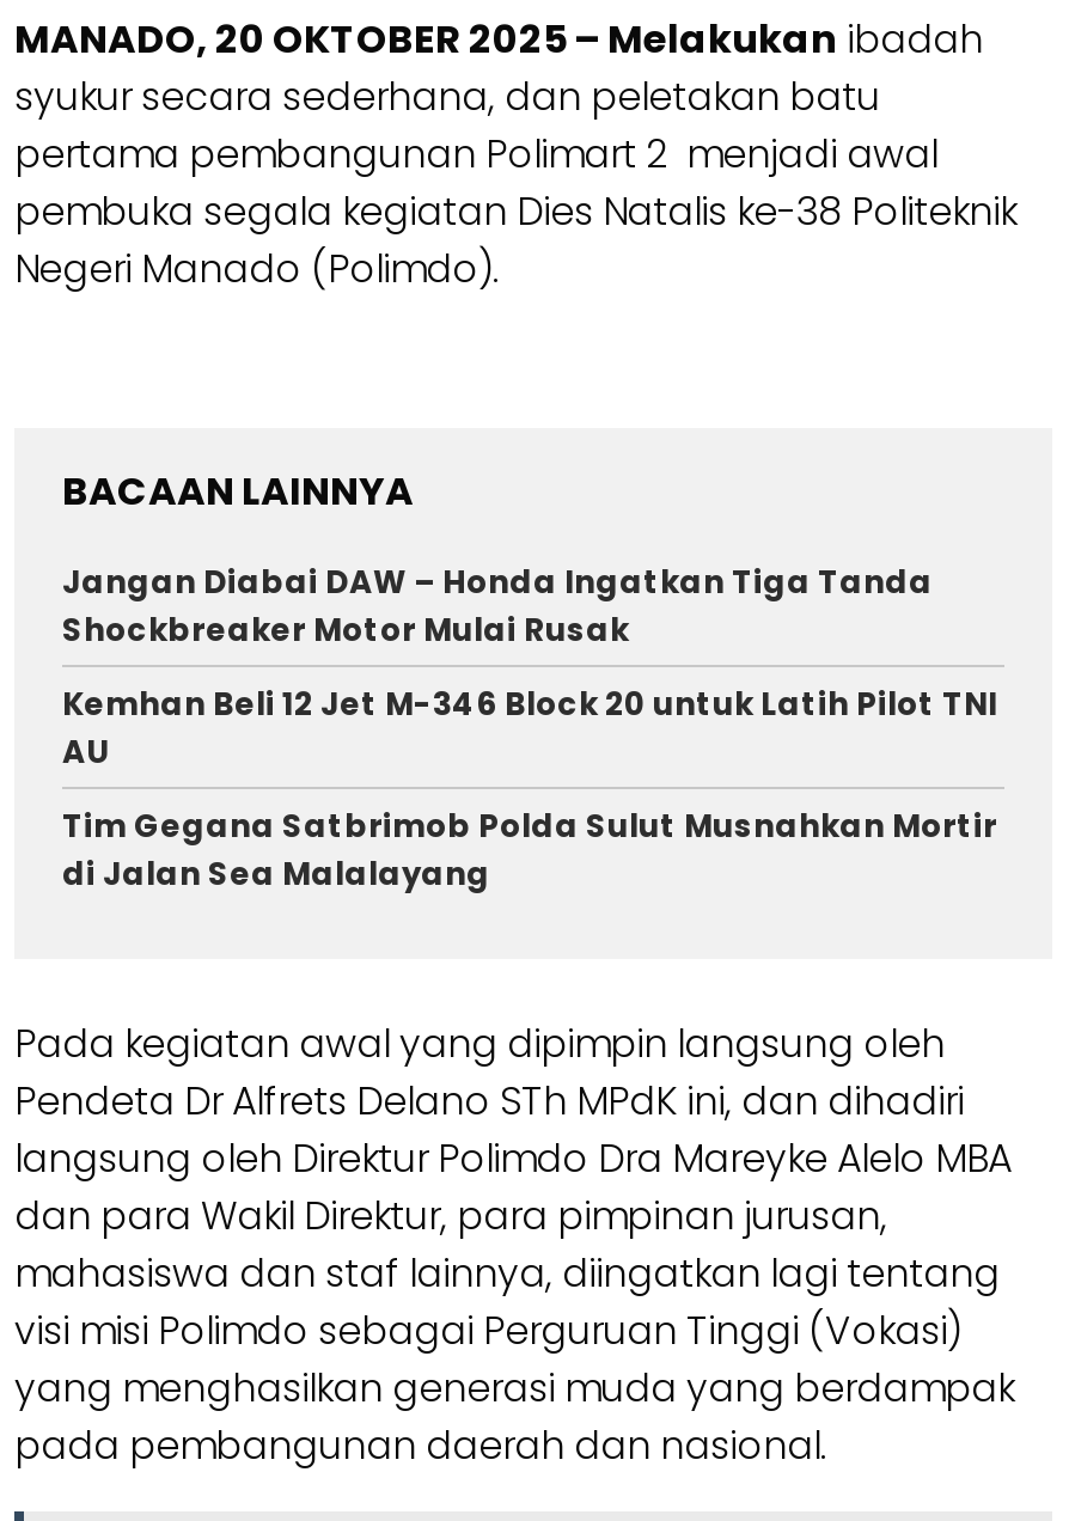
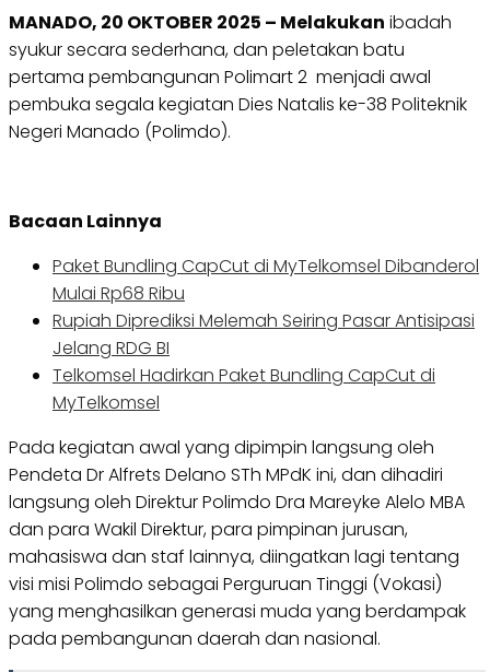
- BACAAN LAINNYA
- Jangan Diabai DAW – Honda Ingatkan Tiga Tanda
- Shockbreaker Motor Mulai Rusak
- Kemhan Beli 12 Jet M-346 Block 20 untuk Latih Pilot TNI
- AU
- Tim Gegana Satbrimob Polda Sulut Musnahkan Mortir
- di Jalan Sea Malalayang
+ Bacaan Lainnya
+ Paket Bundling CapCut di MyTelkomsel Dibanderol
+ Mulai Rp68 Ribu
+ Rupiah Diprediksi Melemah Seiring Pasar Antisipasi
+ Jelang RDG BI
+ Telkomsel Hadirkan Paket Bundling CapCut di
+ MyTelkomsel
